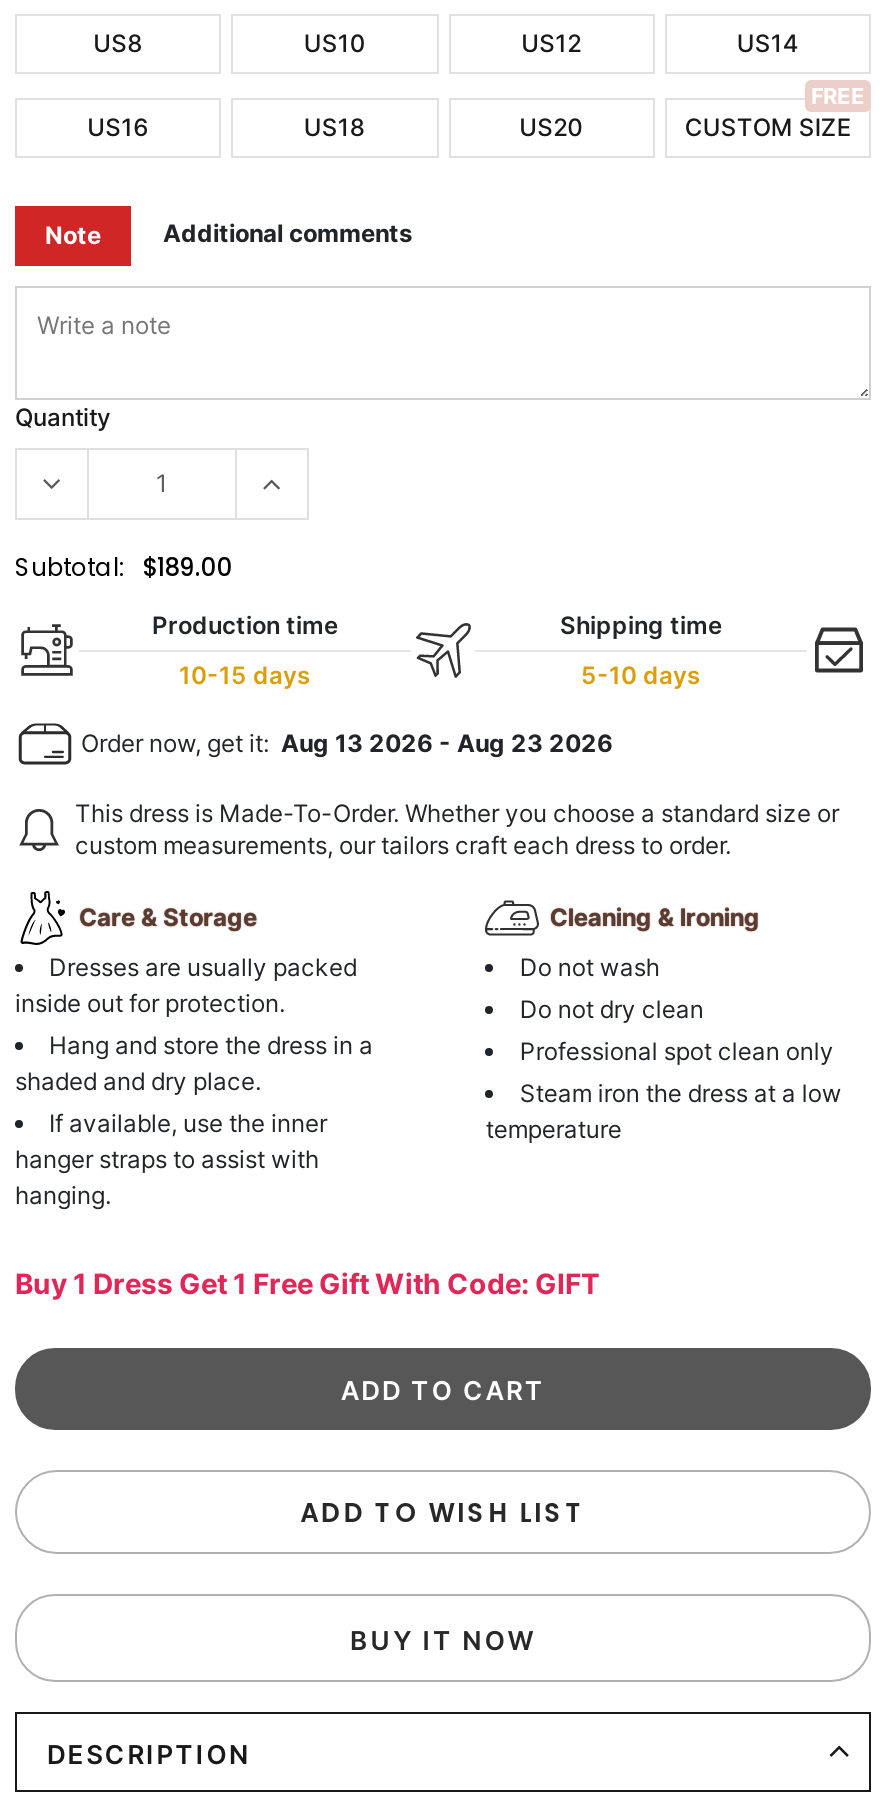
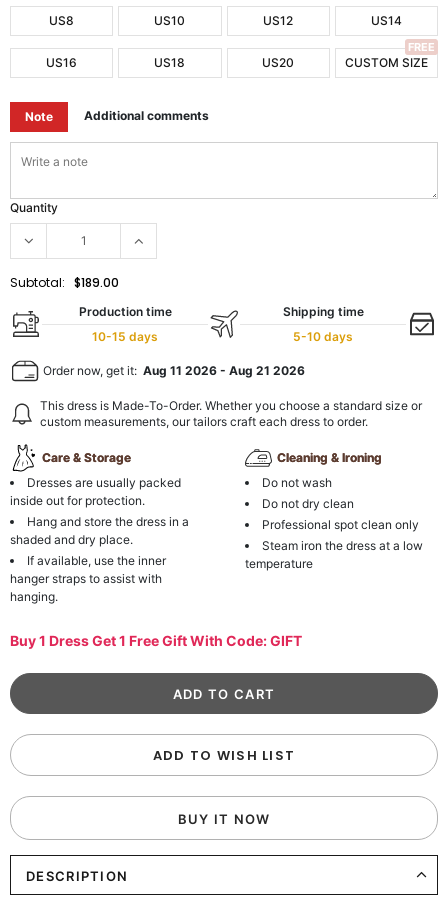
- Order now, get it: Aug 13 2026 - Aug 23 2026
+ Order now, get it: Aug 11 2026 - Aug 21 2026
